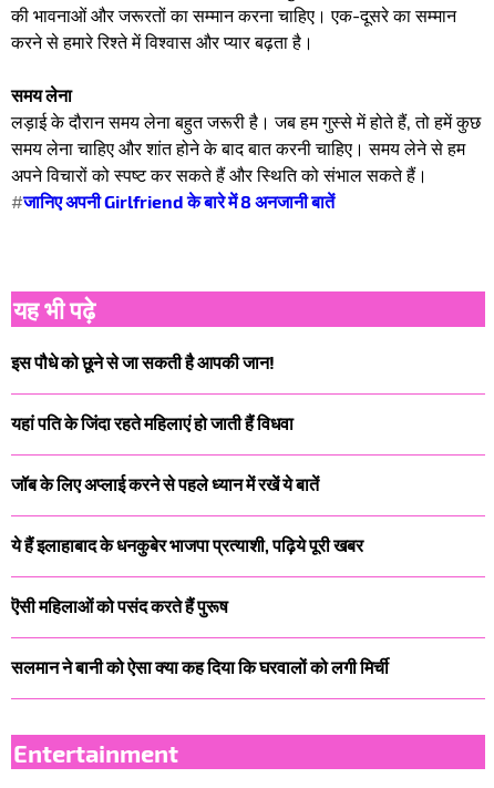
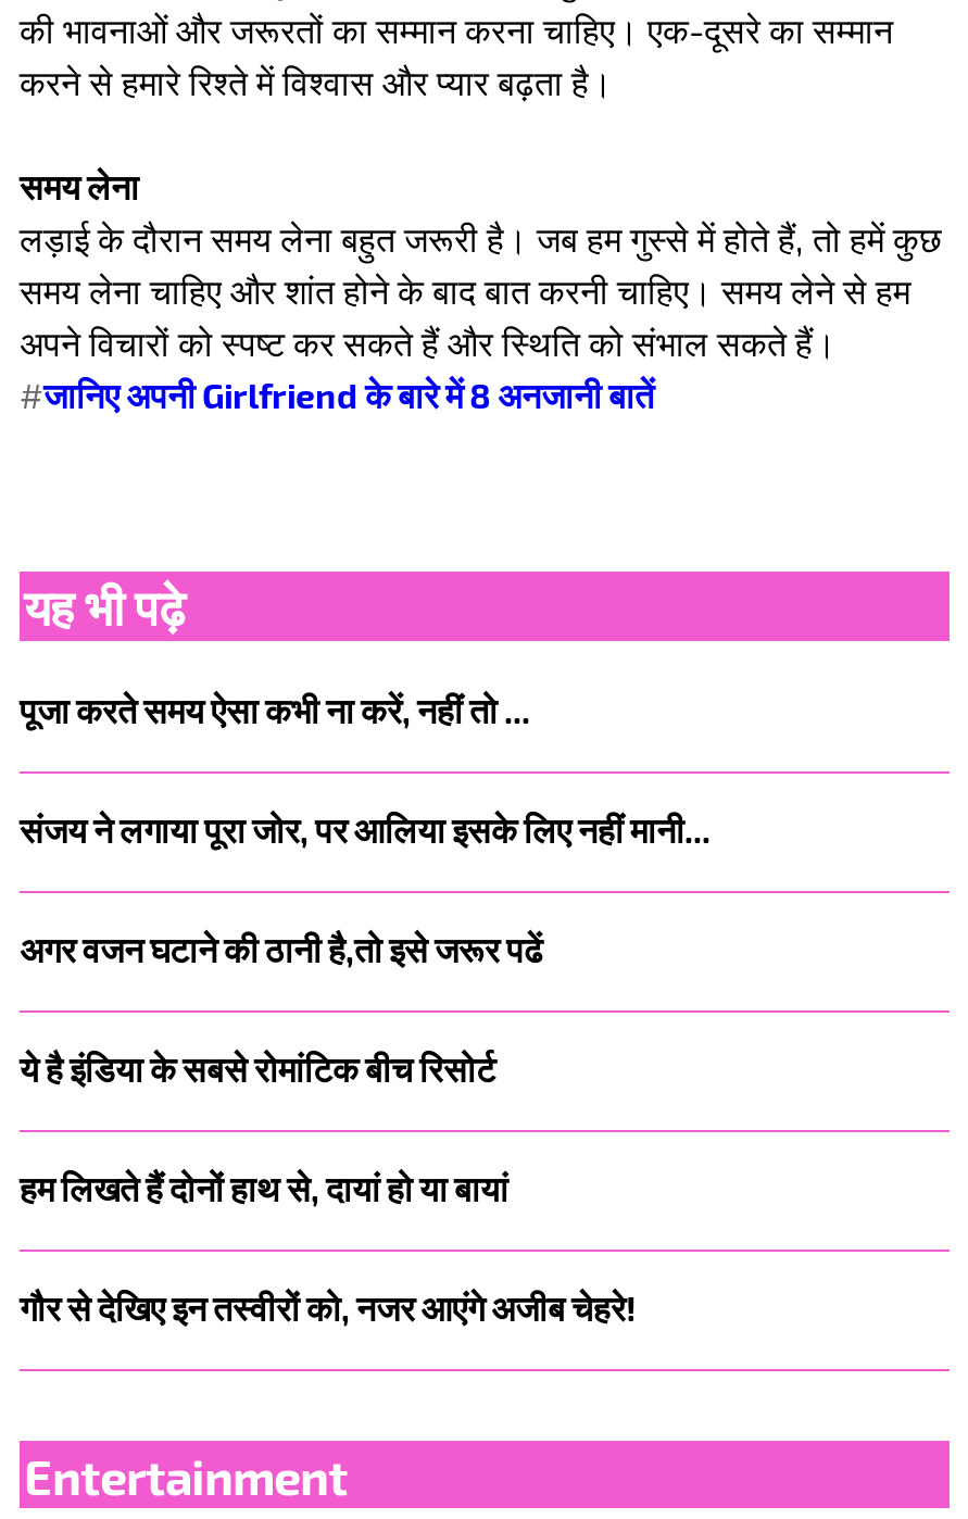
- इस पौधे को छूने से जा सकती है आपकी जान!
+ पूजा करते समय ऐसा कभी ना करें, नहीं तो ...

- यहां पति के जिंदा रहते महिलाएं हो जाती हैं विधवा
+ संजय ने लगाया पूरा जोर, पर आलिया इसके लिए नहीं मानी...

- जॉब के लिए अप्लाई करने से पहले ध्यान में रखें ये बातें
+ अगर वजन घटाने की ठानी है,तो इसे जरूर पढें

- ये हैं इलाहाबाद के धनकुबेर भाजपा प्रत्याशी, पढ़िये पूरी खबर
+ ये है इंडिया के सबसे रोमांटिक बीच रिसोर्ट

- ऎसी महिलाओं को पसंद करते हैं पुरूष
+ हम लिखते हैं दोनों हाथ से, दायां हो या बायां

- सलमान ने बानी को ऐसा क्या कह दिया कि घरवालों को लगी मिर्ची
+ गौर से देखिए इन तस्वीरों को, नजर आएंगे अजीब चेहरे!
